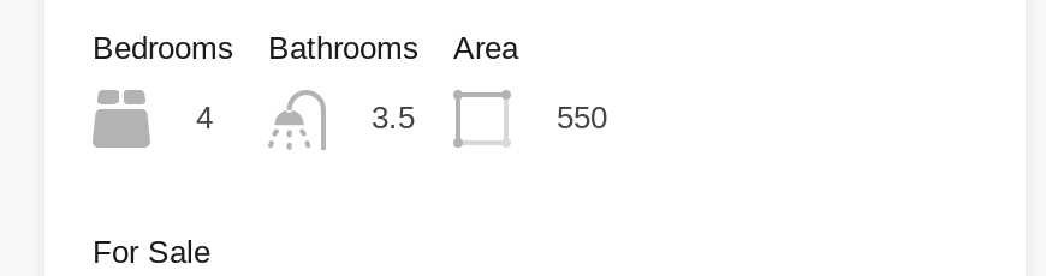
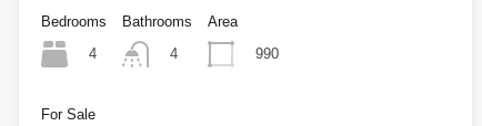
- 3.5
+ 4

- 550
+ 990
